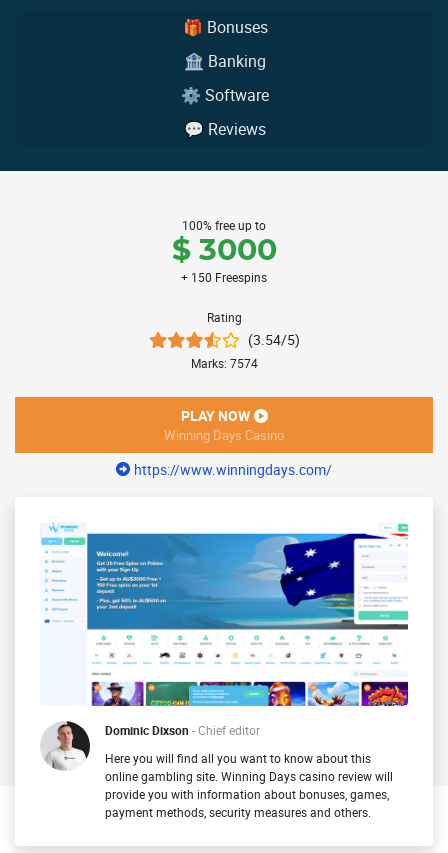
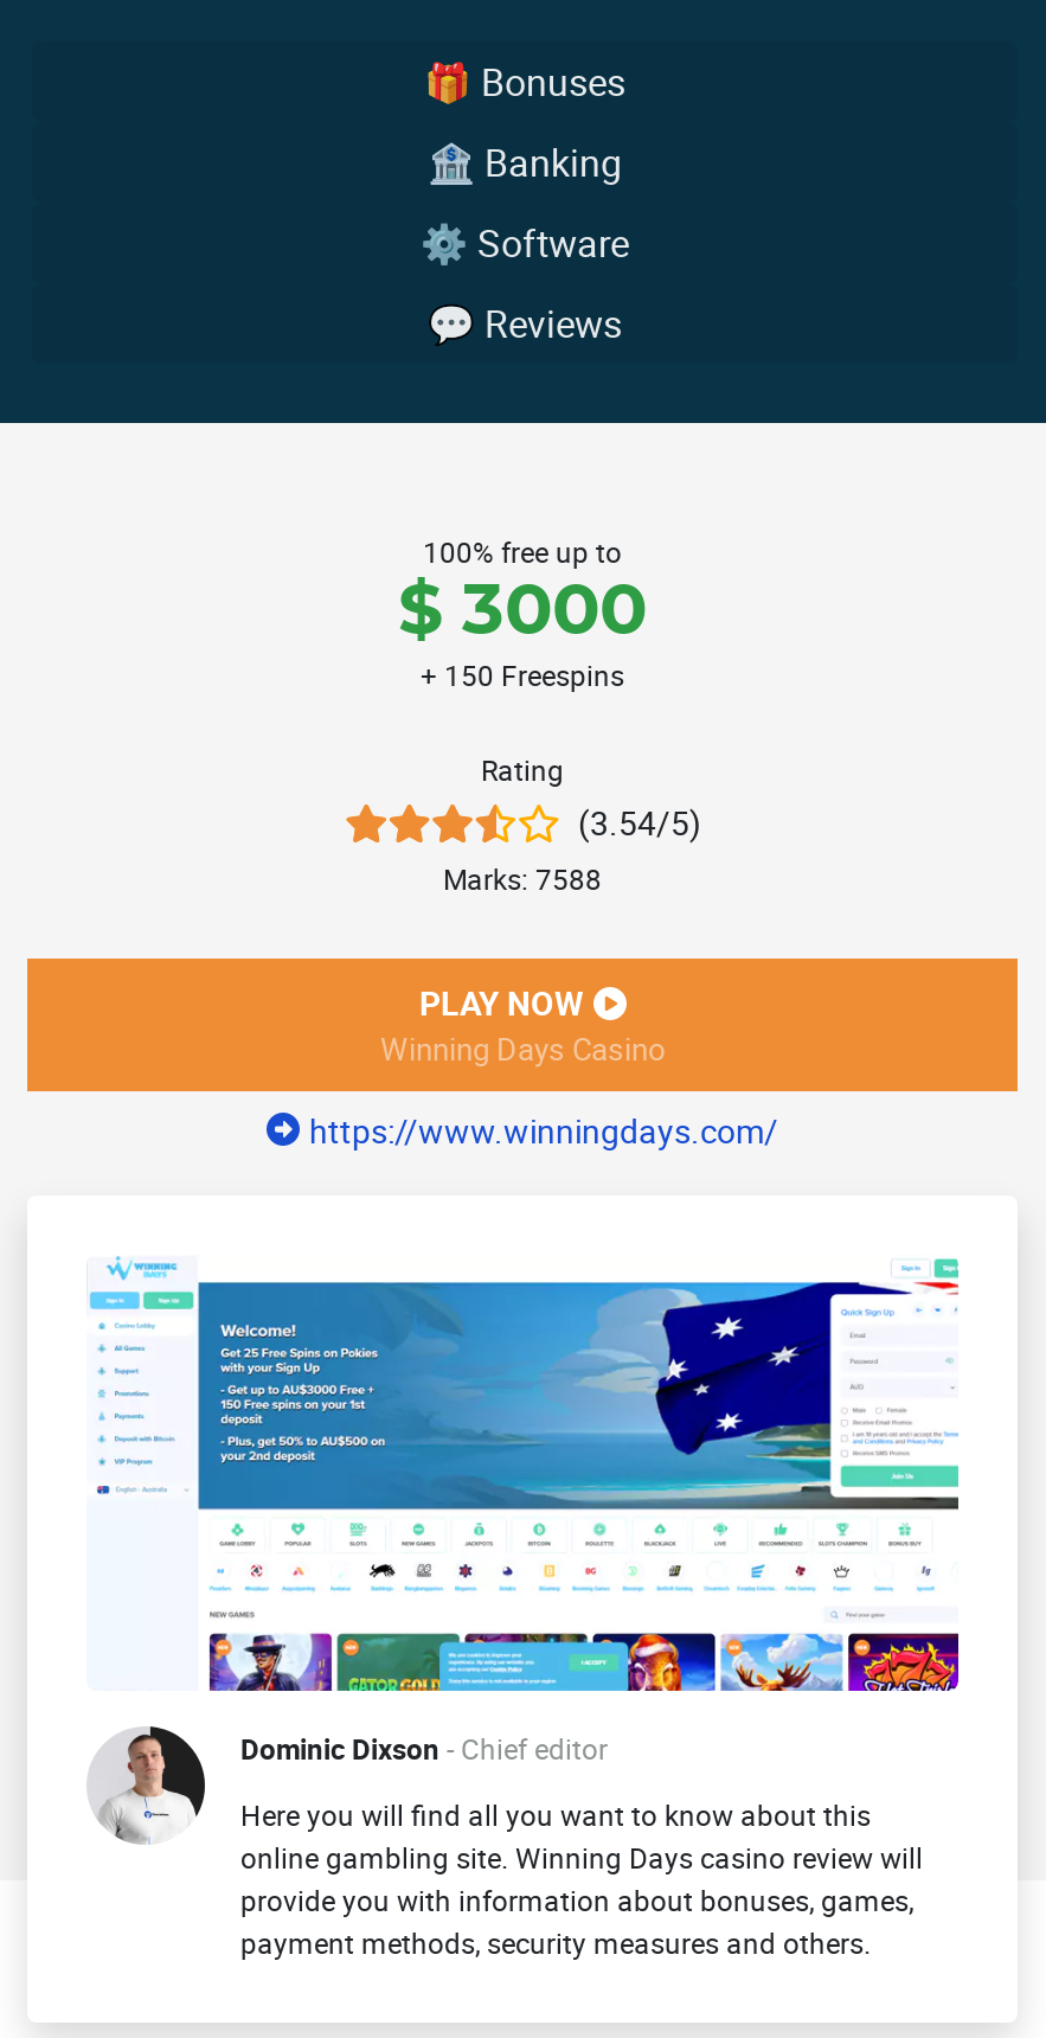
- Marks: 7574
+ Marks: 7588
